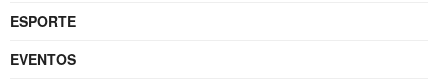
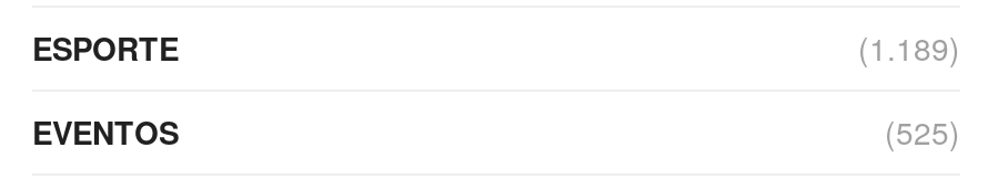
+ (1.189)

+ (525)
